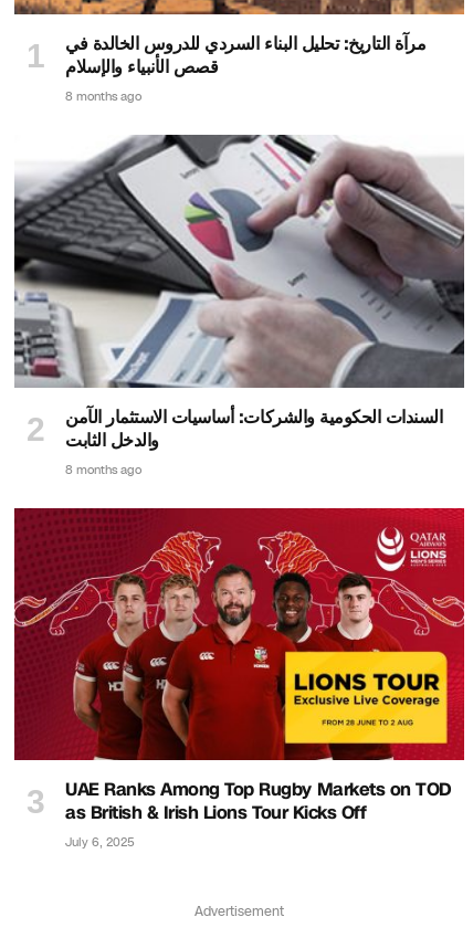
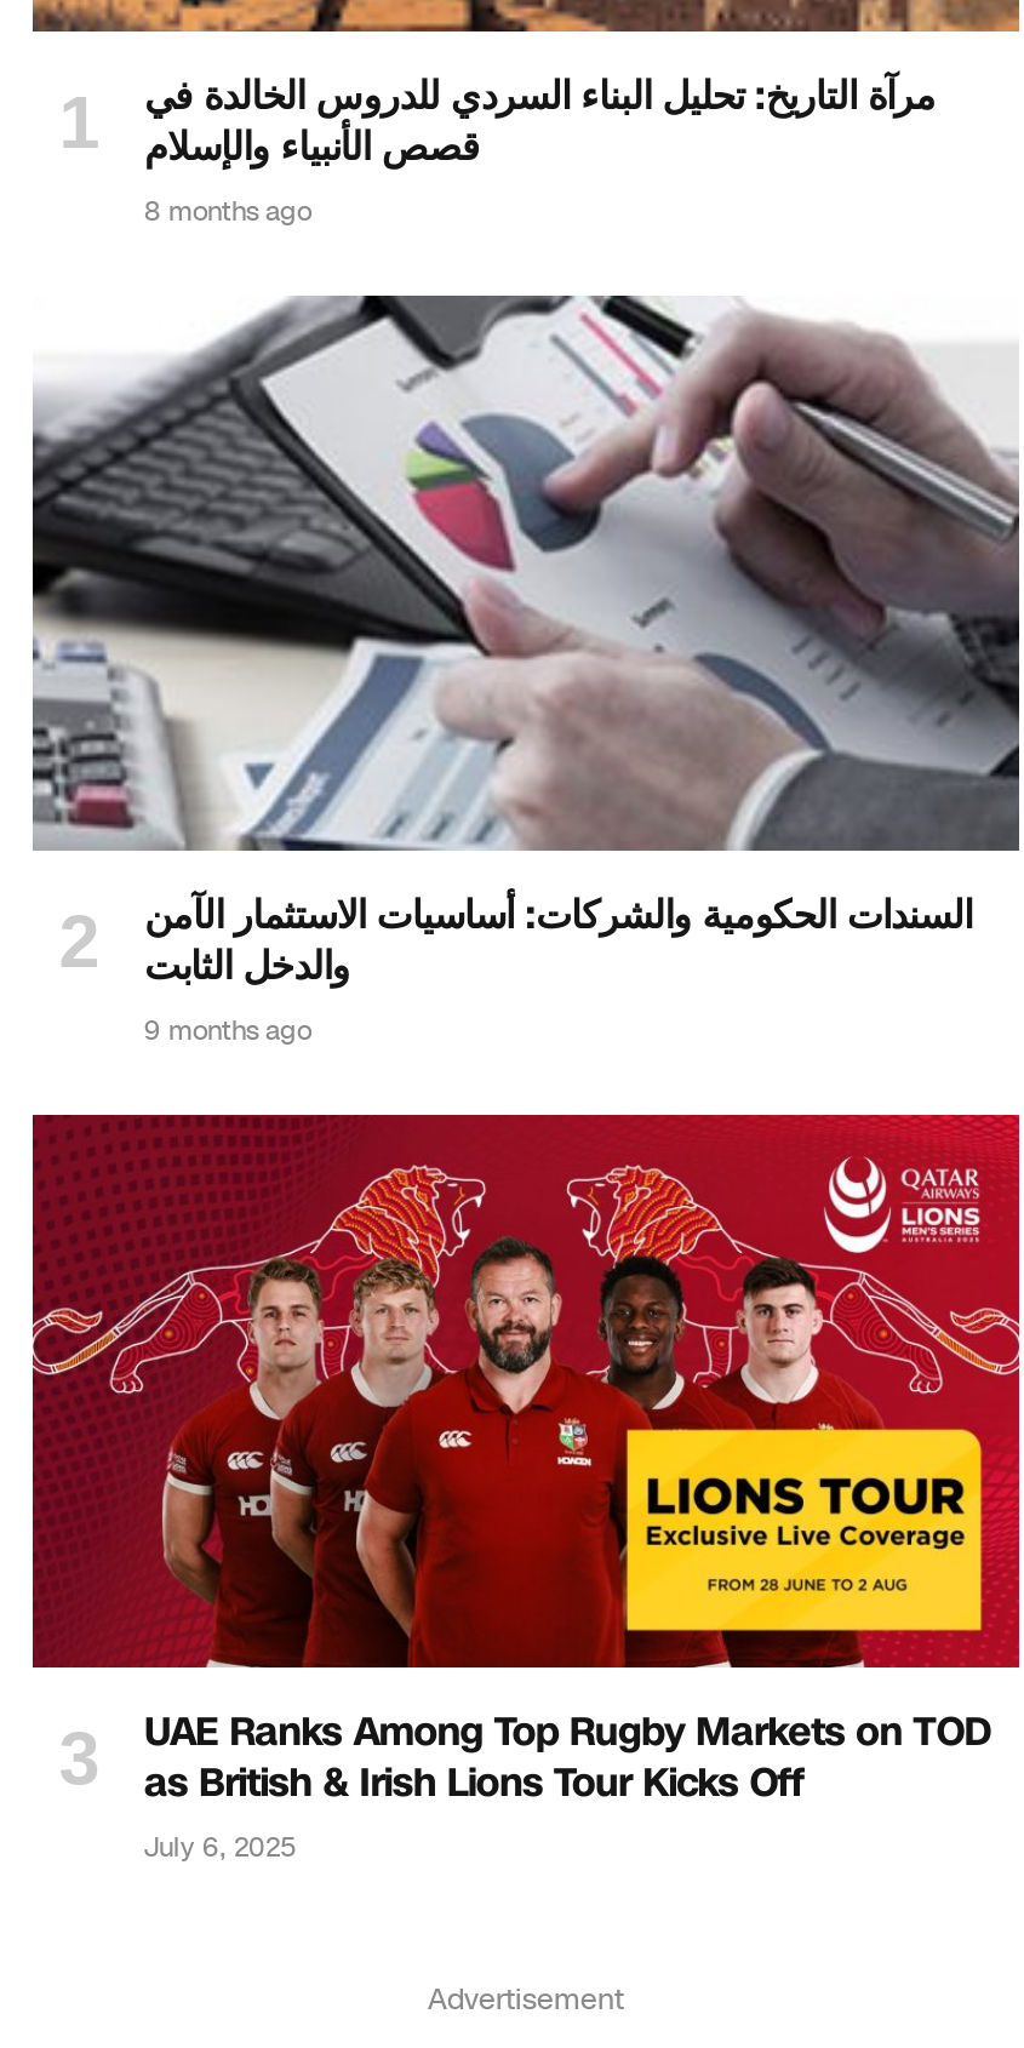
- 8 months ago
+ 9 months ago
